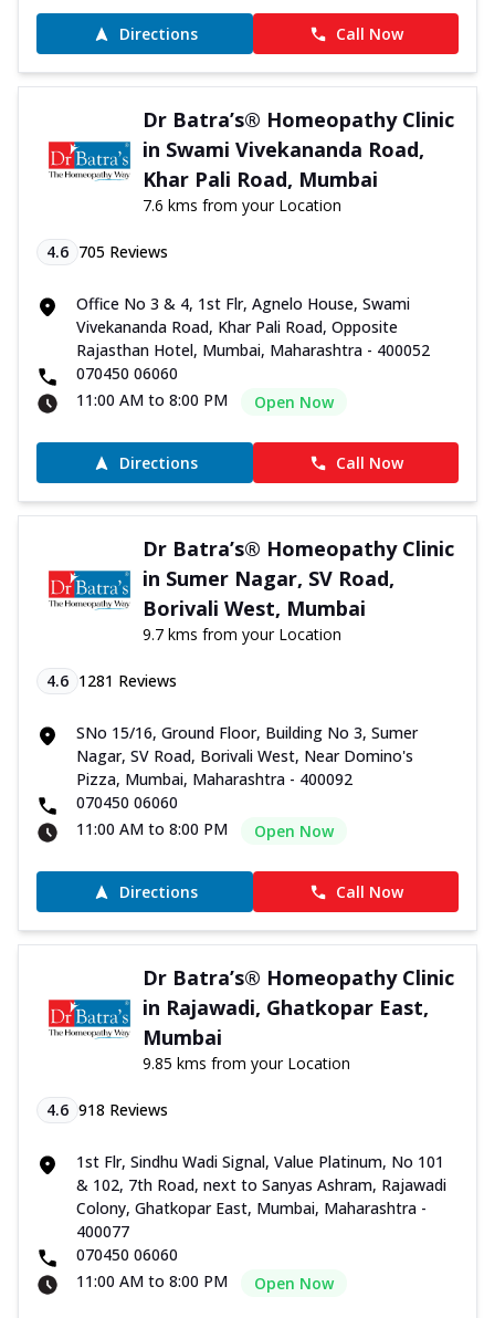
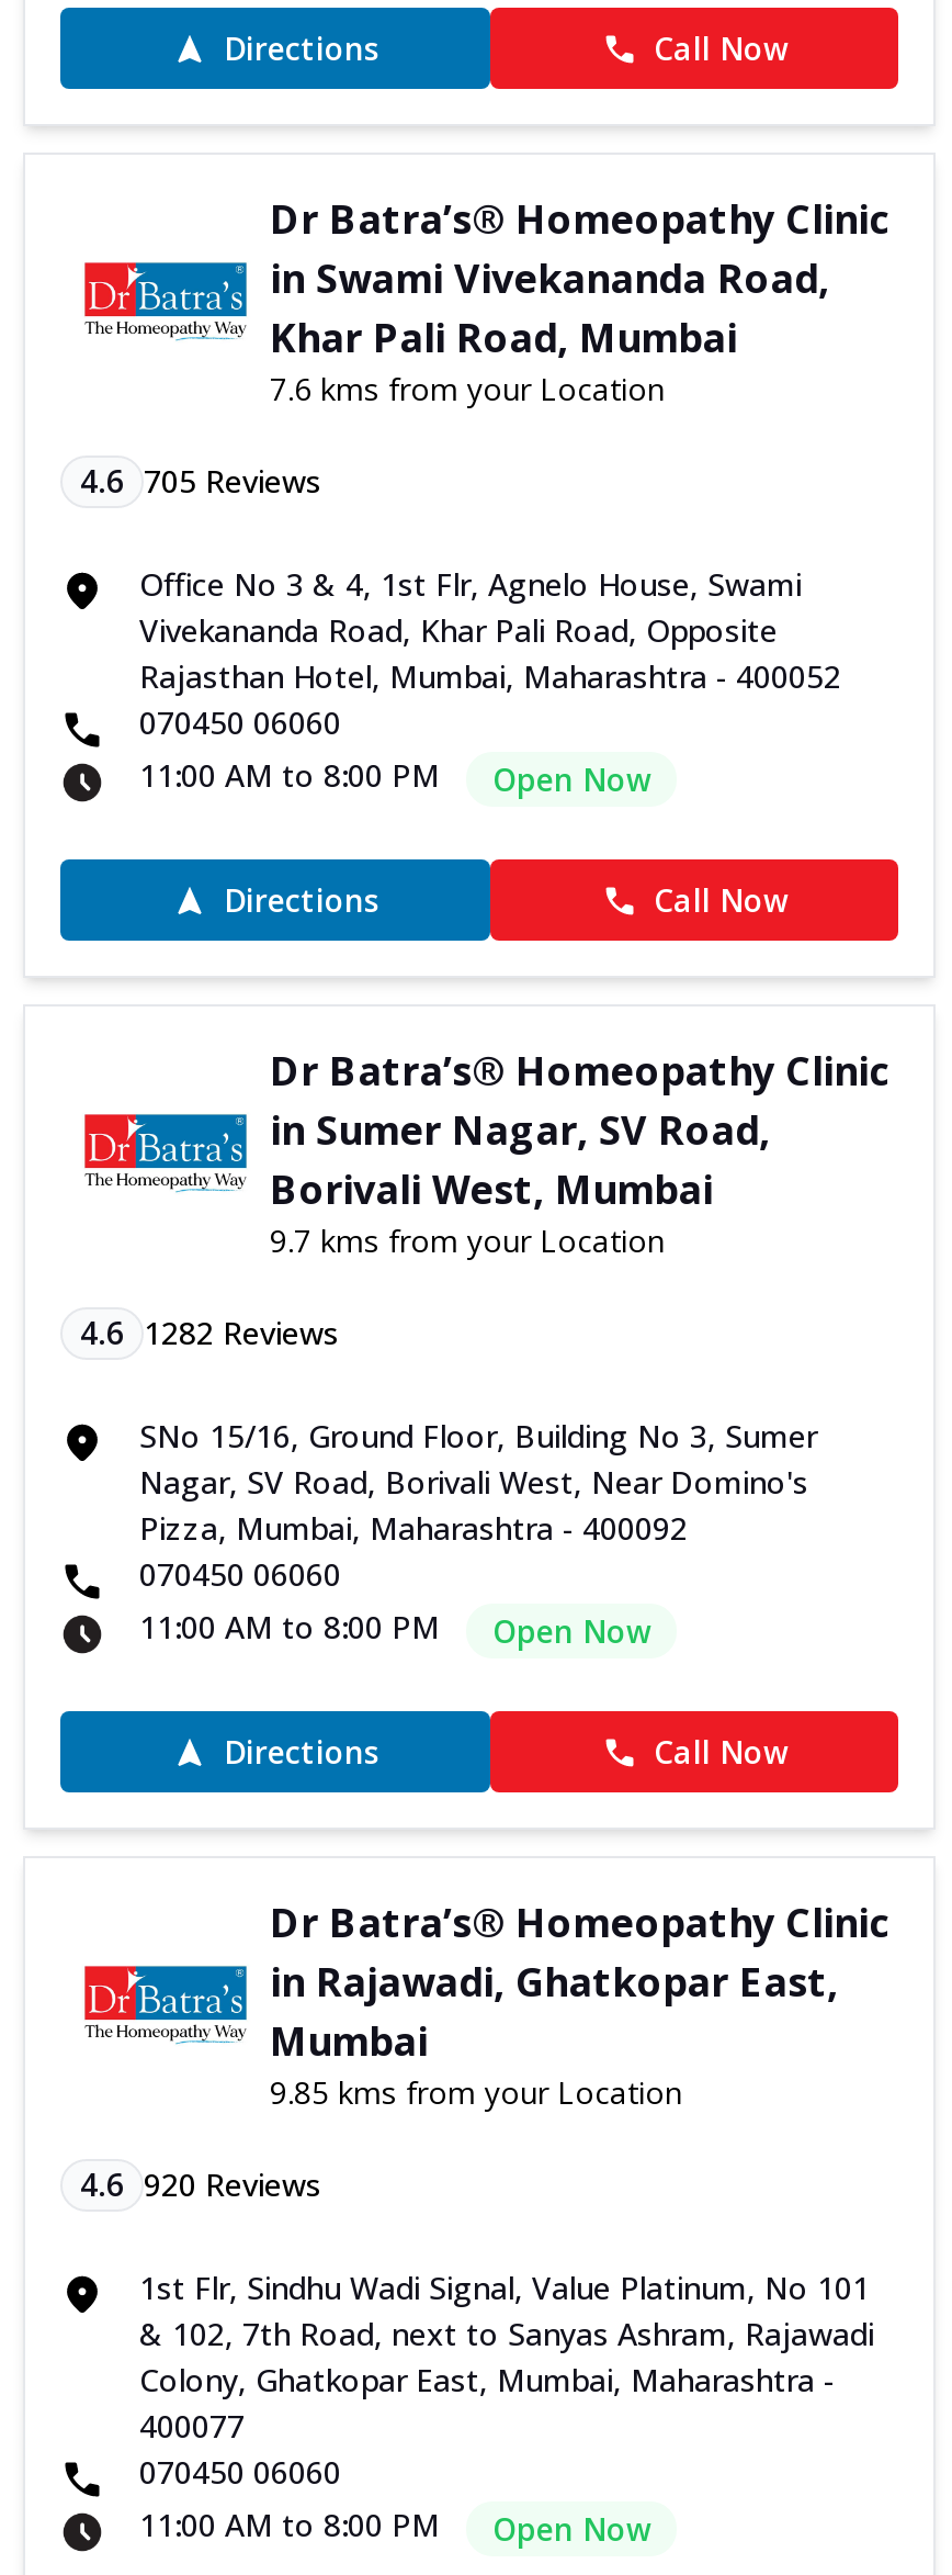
- 4.6 1281 Reviews
+ 4.6 1282 Reviews

- 4.6 918 Reviews
+ 4.6 920 Reviews
